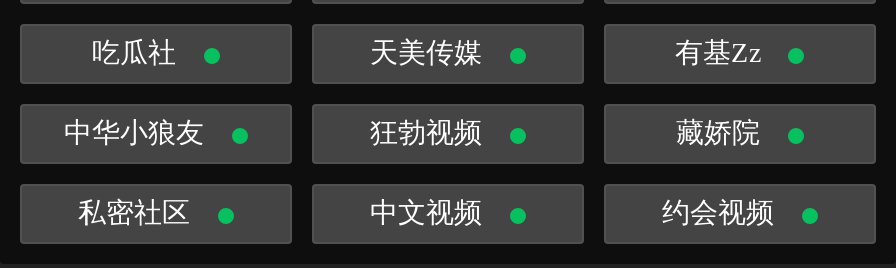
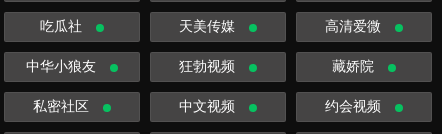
- 有基Zz
+ 高清爱微
